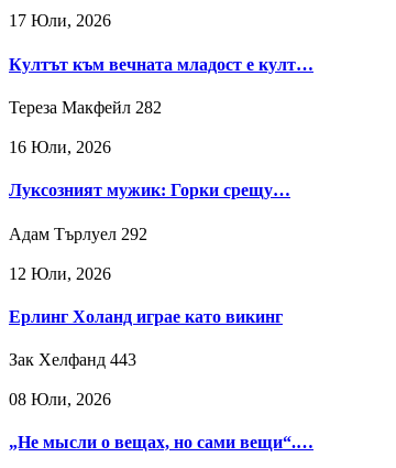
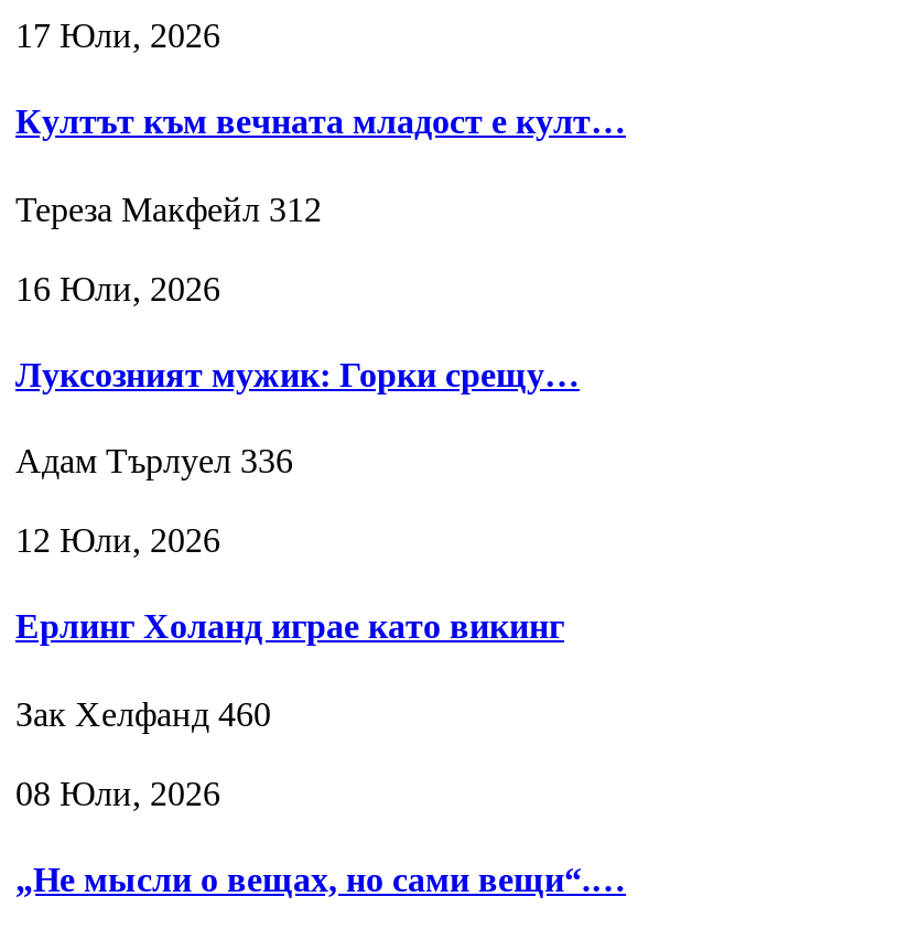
- Тереза Макфейл 282
+ Тереза Макфейл 312

- Адам Търлуел 292
+ Адам Търлуел 336

- Зак Хелфанд 443
+ Зак Хелфанд 460
